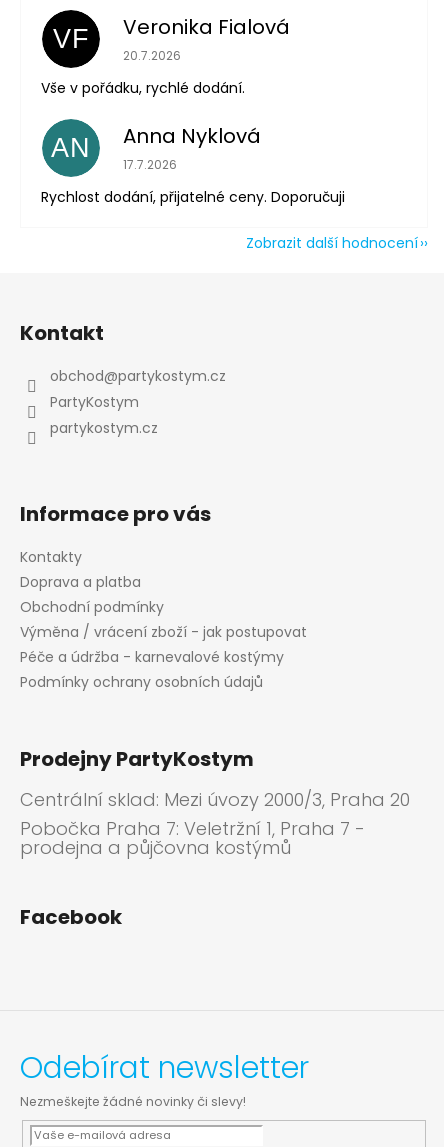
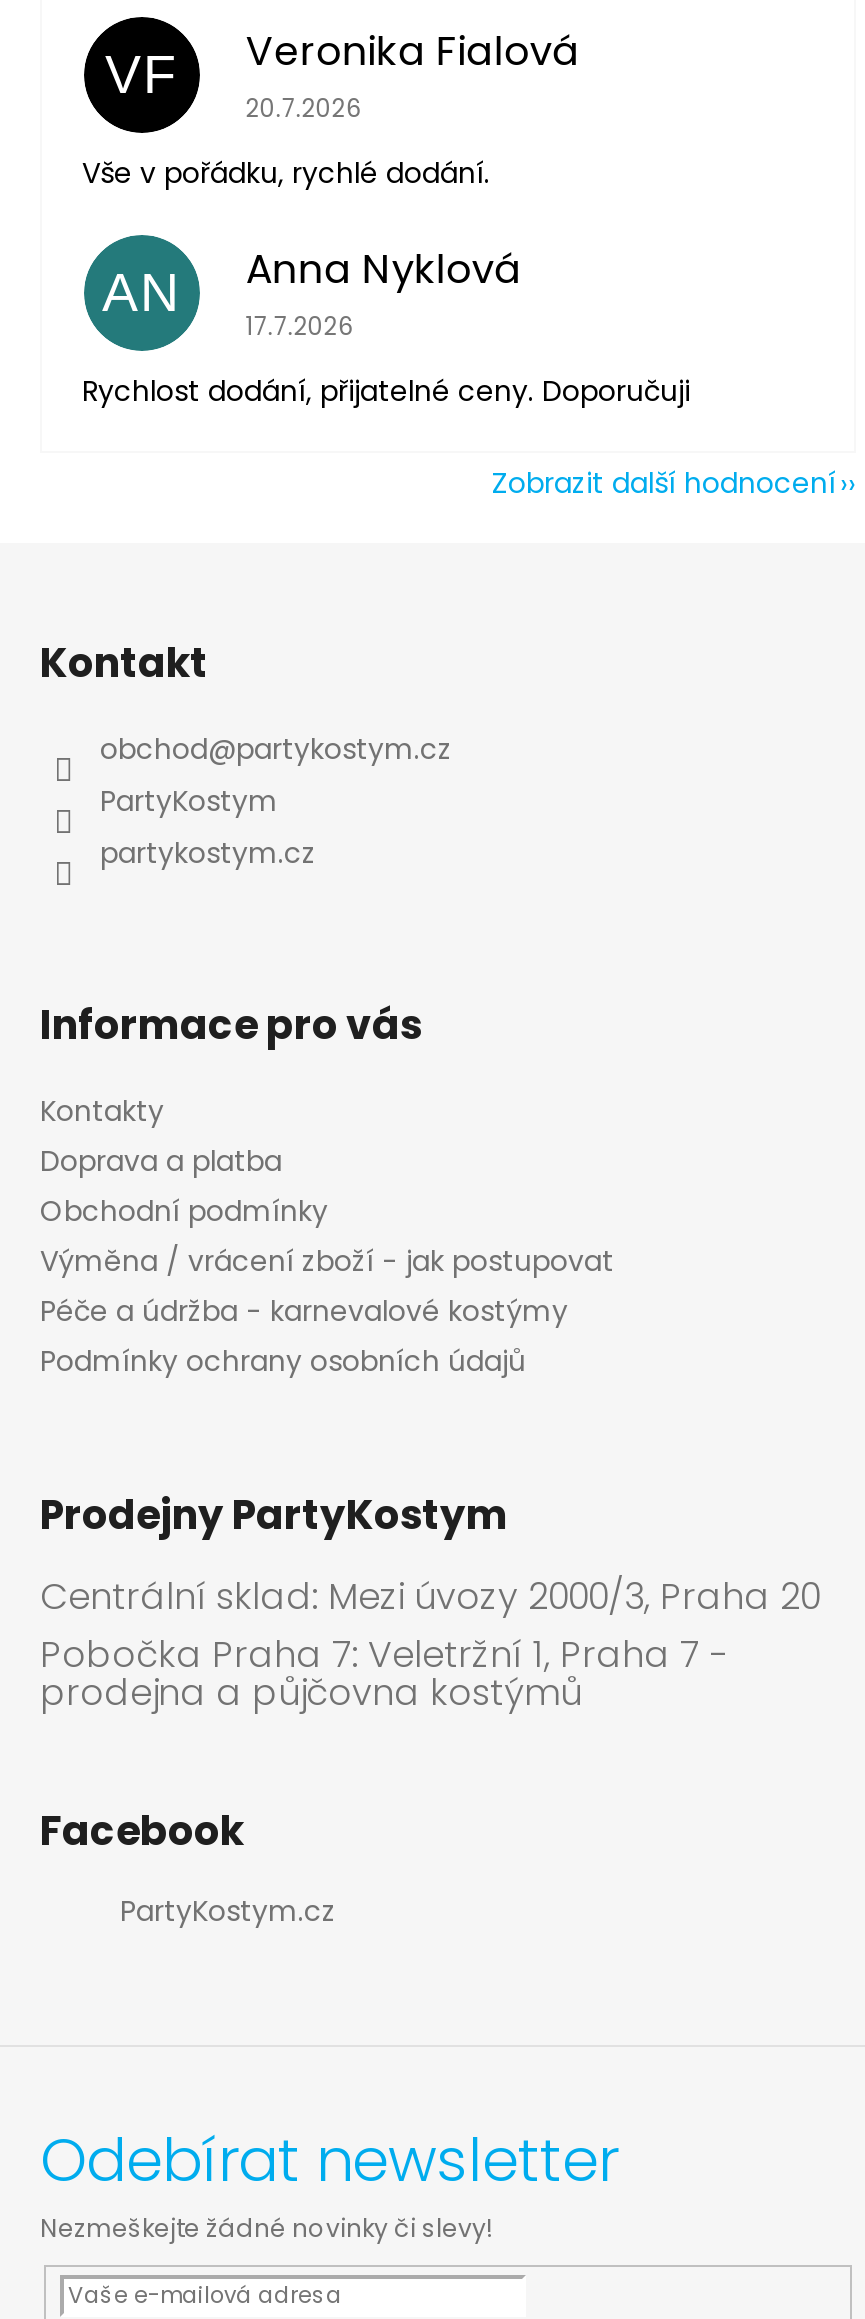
+ PartyKostym.cz
